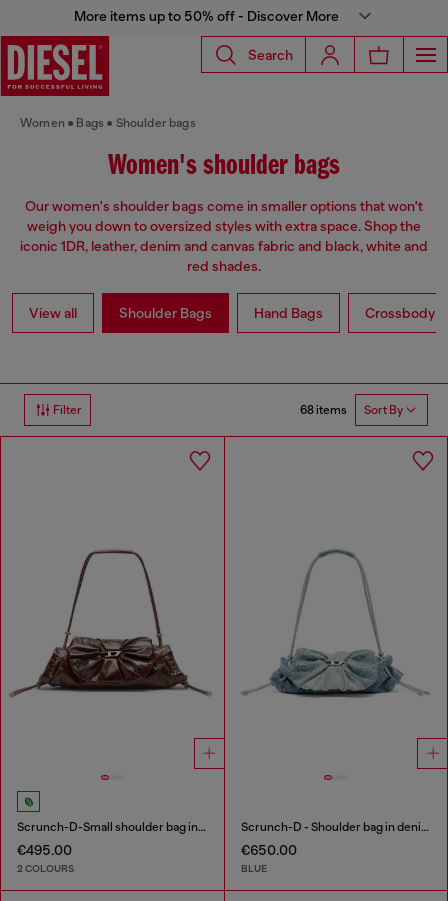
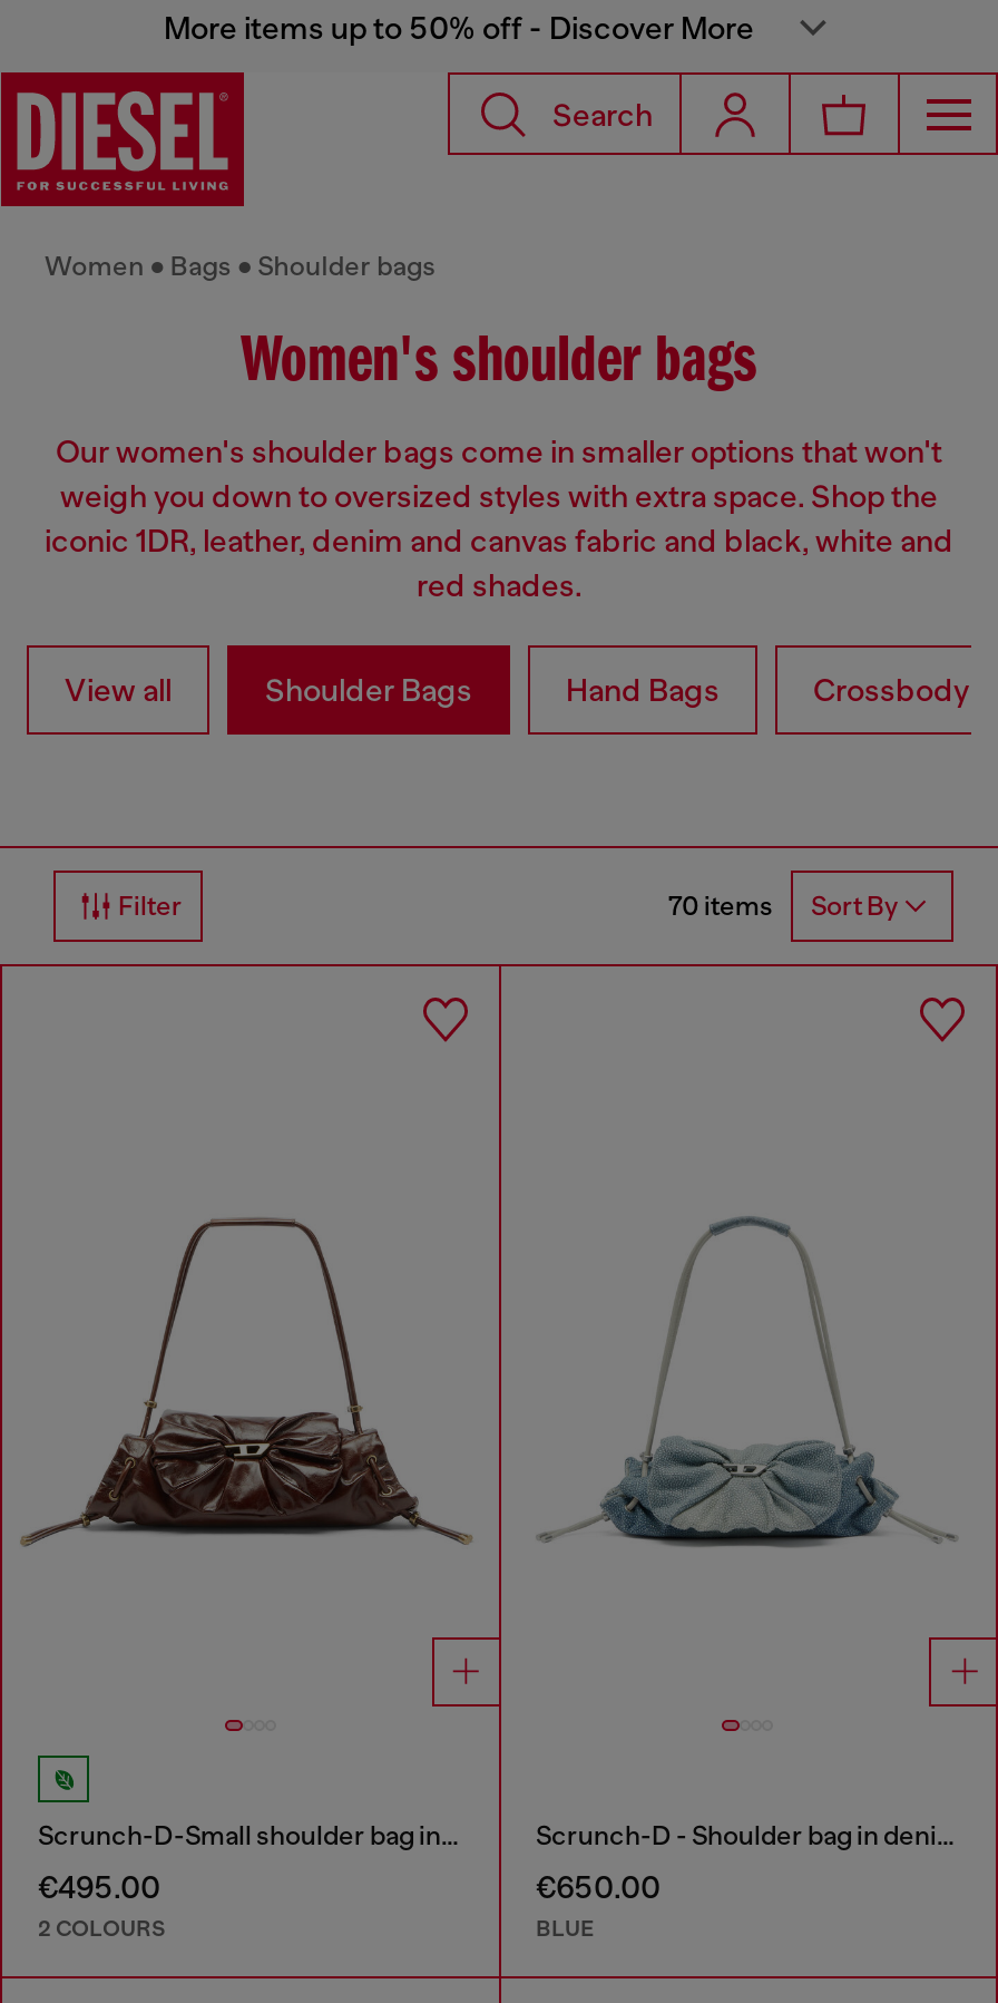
- 68 items Sort By
+ 70 items Sort By
